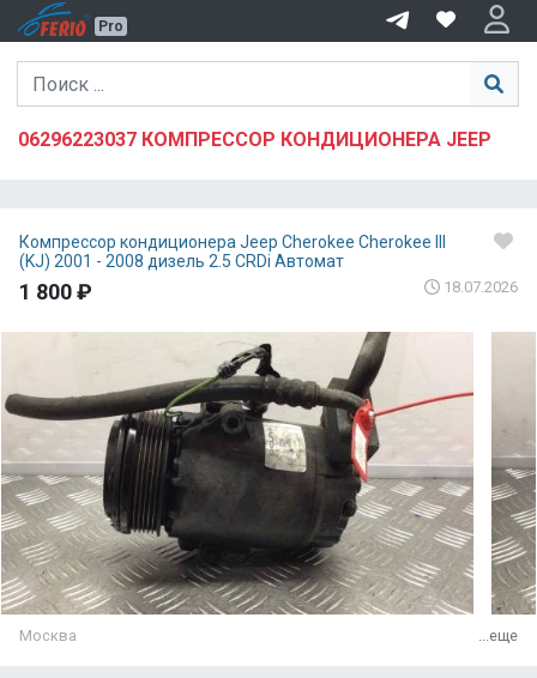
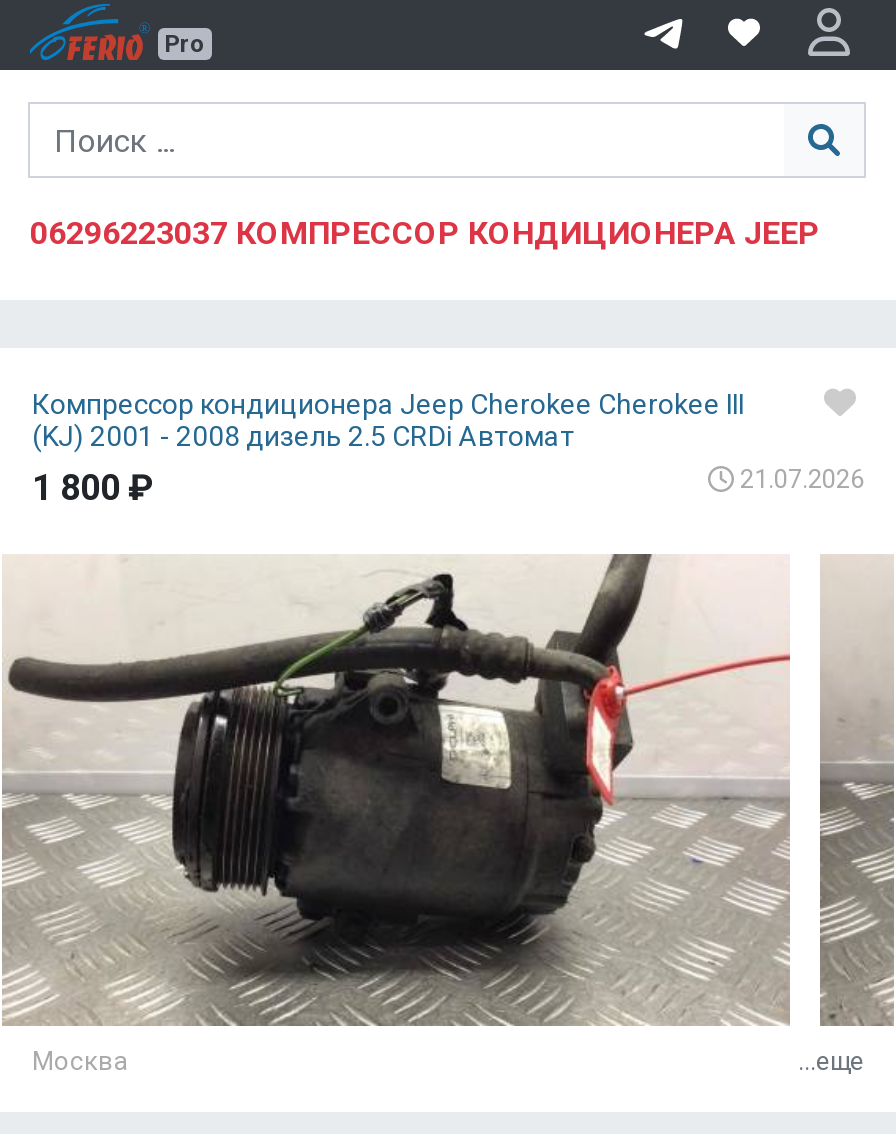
- 18.07.2026
+ 21.07.2026
